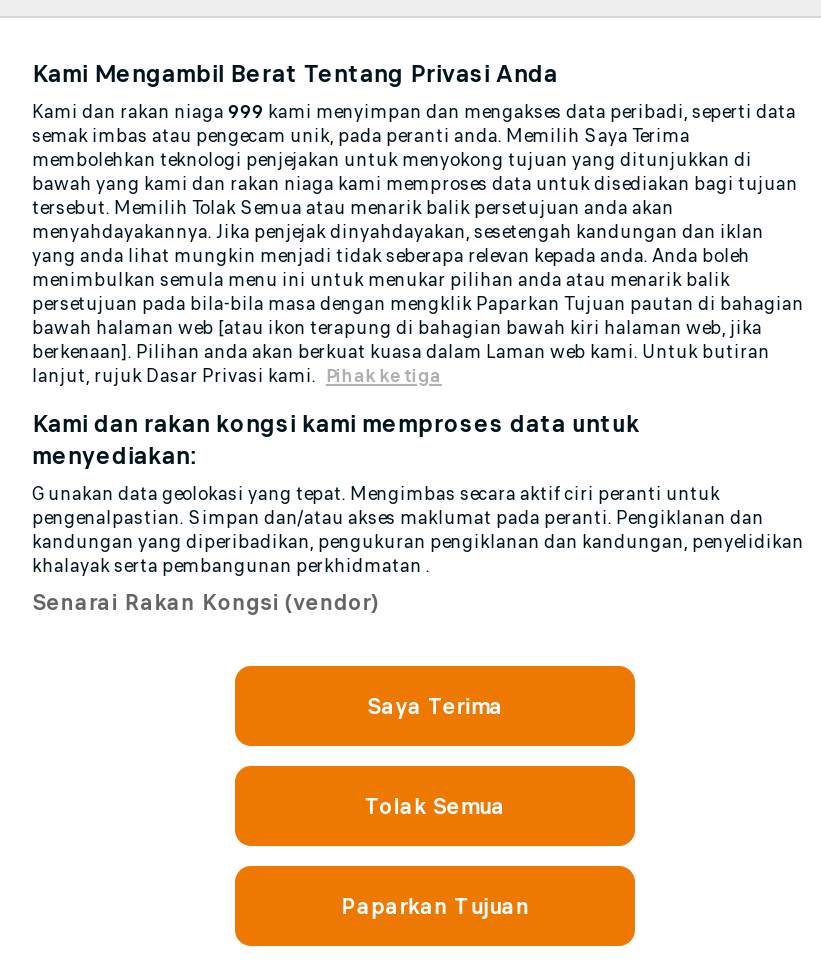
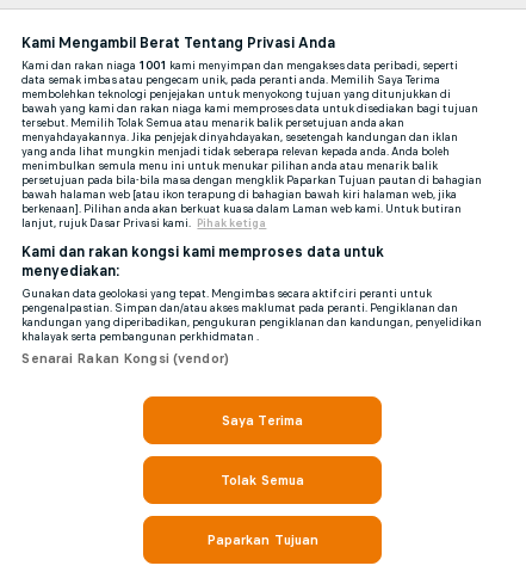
- Kami dan rakan niaga 999 kami menyimpan dan mengakses data peribadi, seperti data
- semak imbas atau pengecam unik, pada peranti anda. Memilih Saya Terima
+ Kami dan rakan niaga 1001 kami menyimpan dan mengakses data peribadi, seperti
+ data semak imbas atau pengecam unik, pada peranti anda. Memilih Saya Terima
